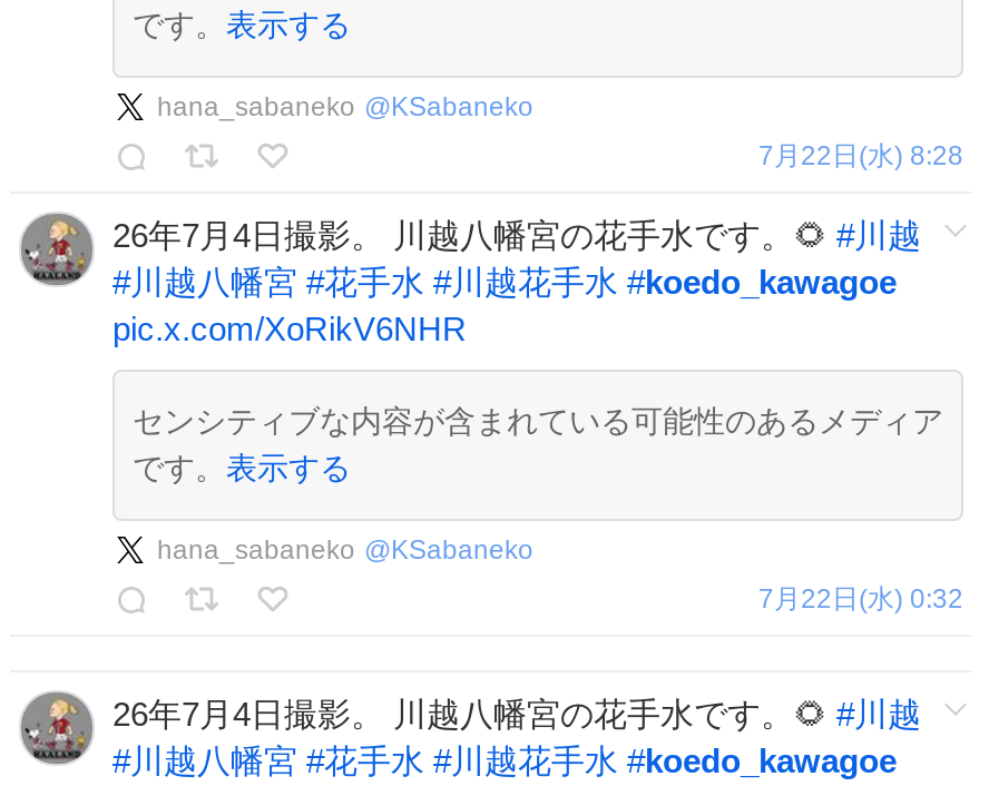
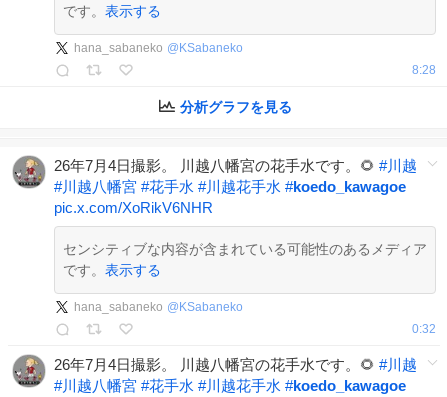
- 7月22日(水) 8:28
+ 8:28
+ 分析グラフを見る

moved down: [image] | #川越八幡宮 #花手水 #川越花手水 #koedo_kawagoe | pic.x.com/XoRikV6NHR | センシティブな内容が含まれている可能性のあるメディア | です。表示する | hana_sabaneko @KSabaneko

- 7月22日(水) 0:32
+ 0:32
